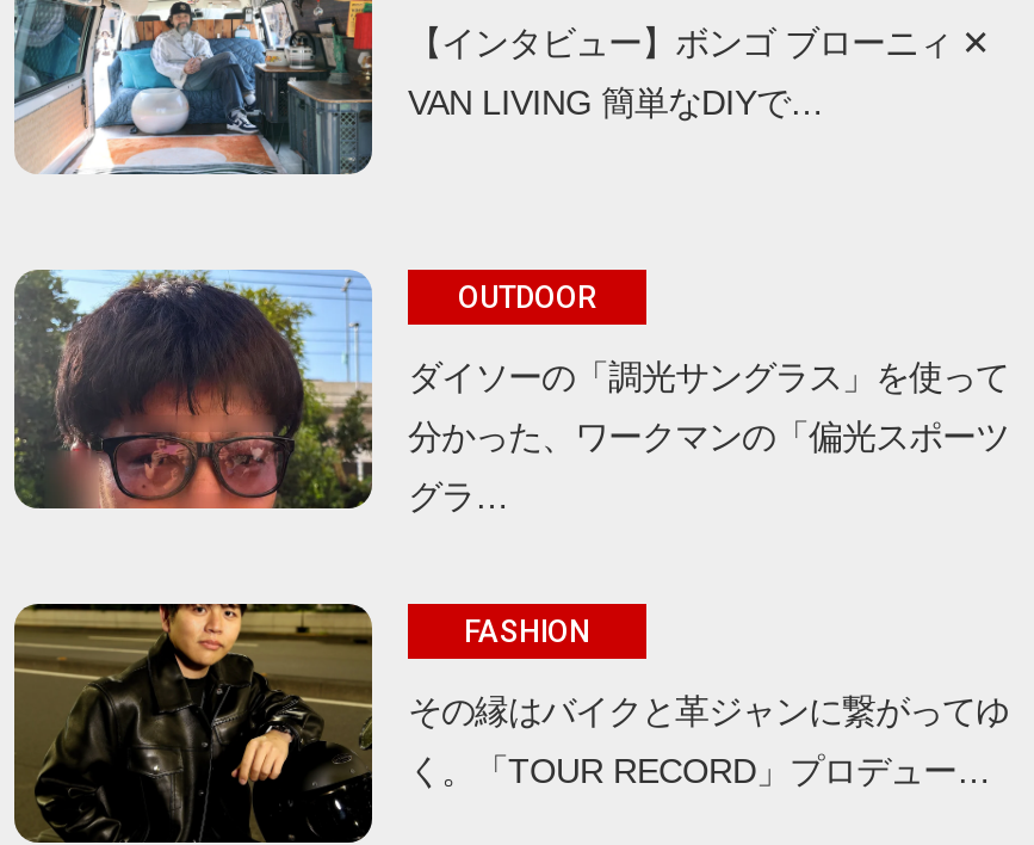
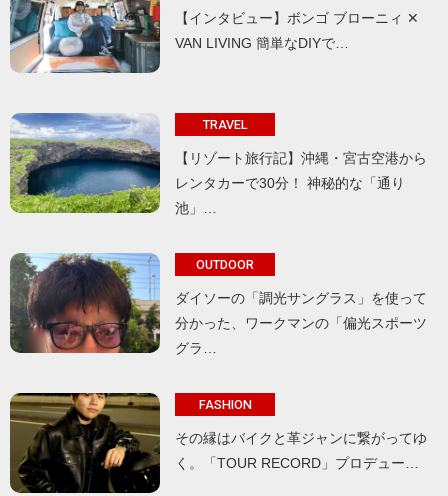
+ [image]
+ TRAVEL
+ 【リゾート旅行記】沖縄・宮古空港から
+ レンタカーで30分！ 神秘的な「通り
+ 池」…
